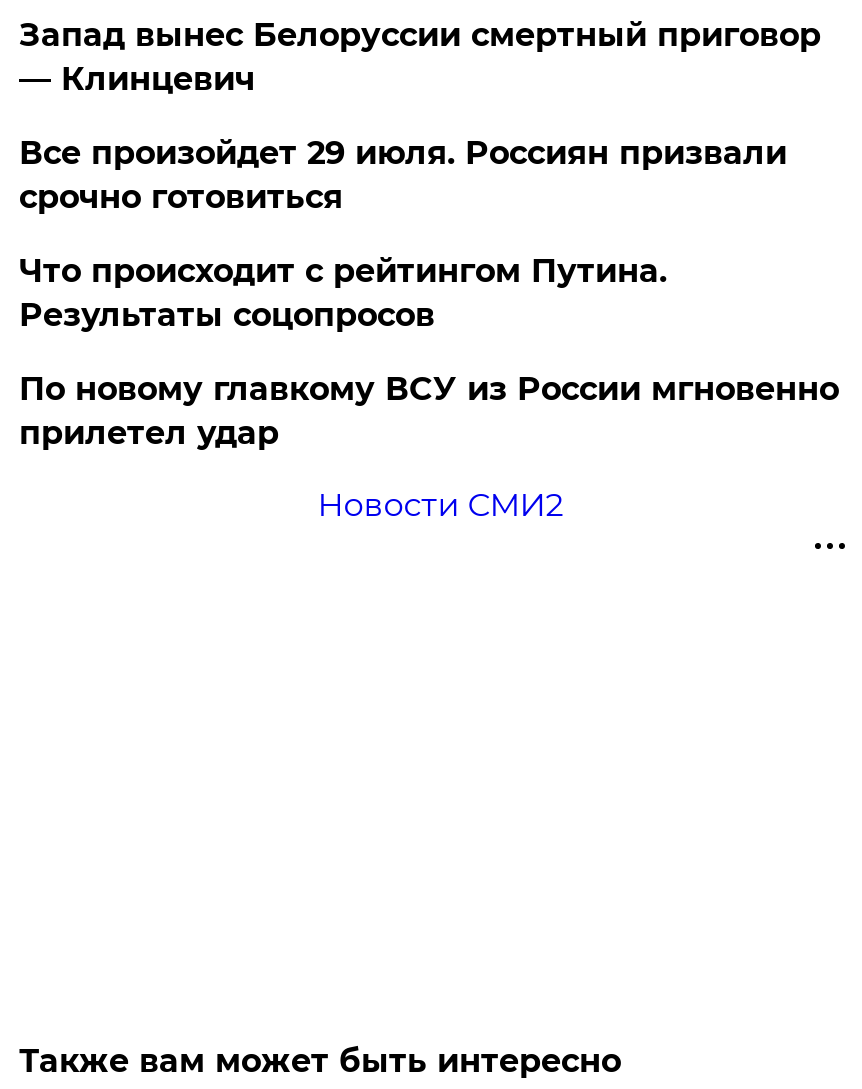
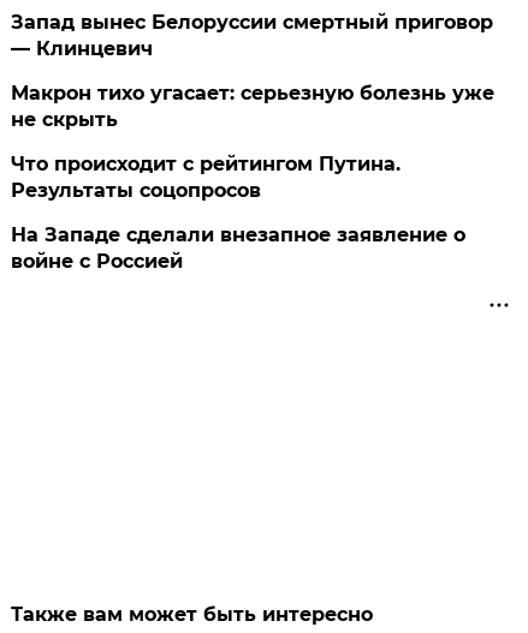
- Все произойдет 29 июля. Россиян призвали
- срочно готовиться
+ Макрон тихо угасает: серьезную болезнь уже
+ не скрыть

- По новому главкому ВСУ из России мгновенно
- прилетел удар
- Новости СМИ2
+ На Западе сделали внезапное заявление о
+ войне с Россией
